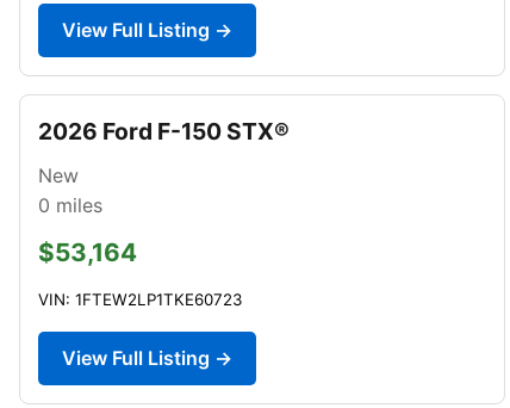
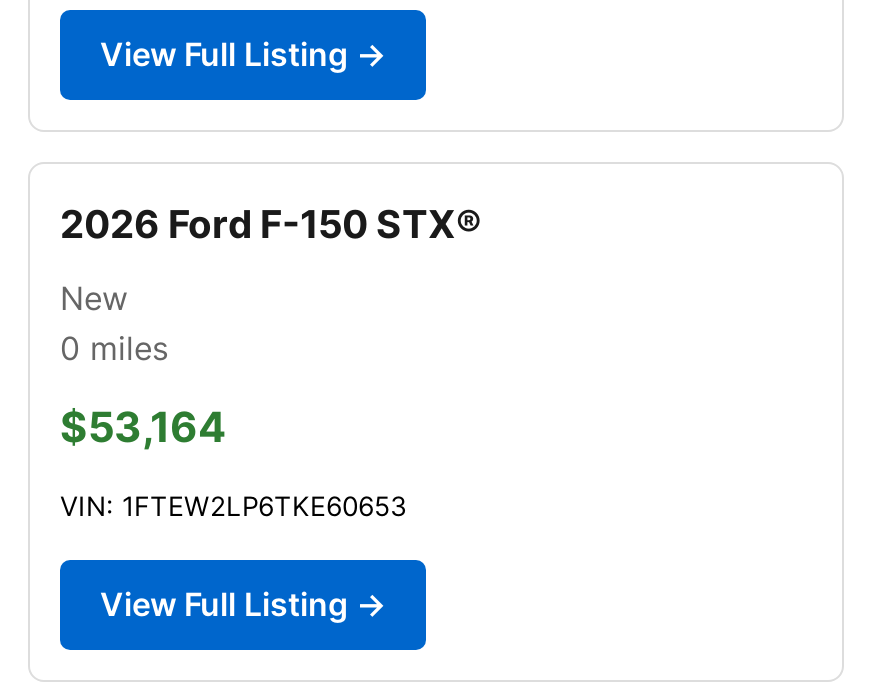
- VIN: 1FTEW2LP1TKE60723
+ VIN: 1FTEW2LP6TKE60653
